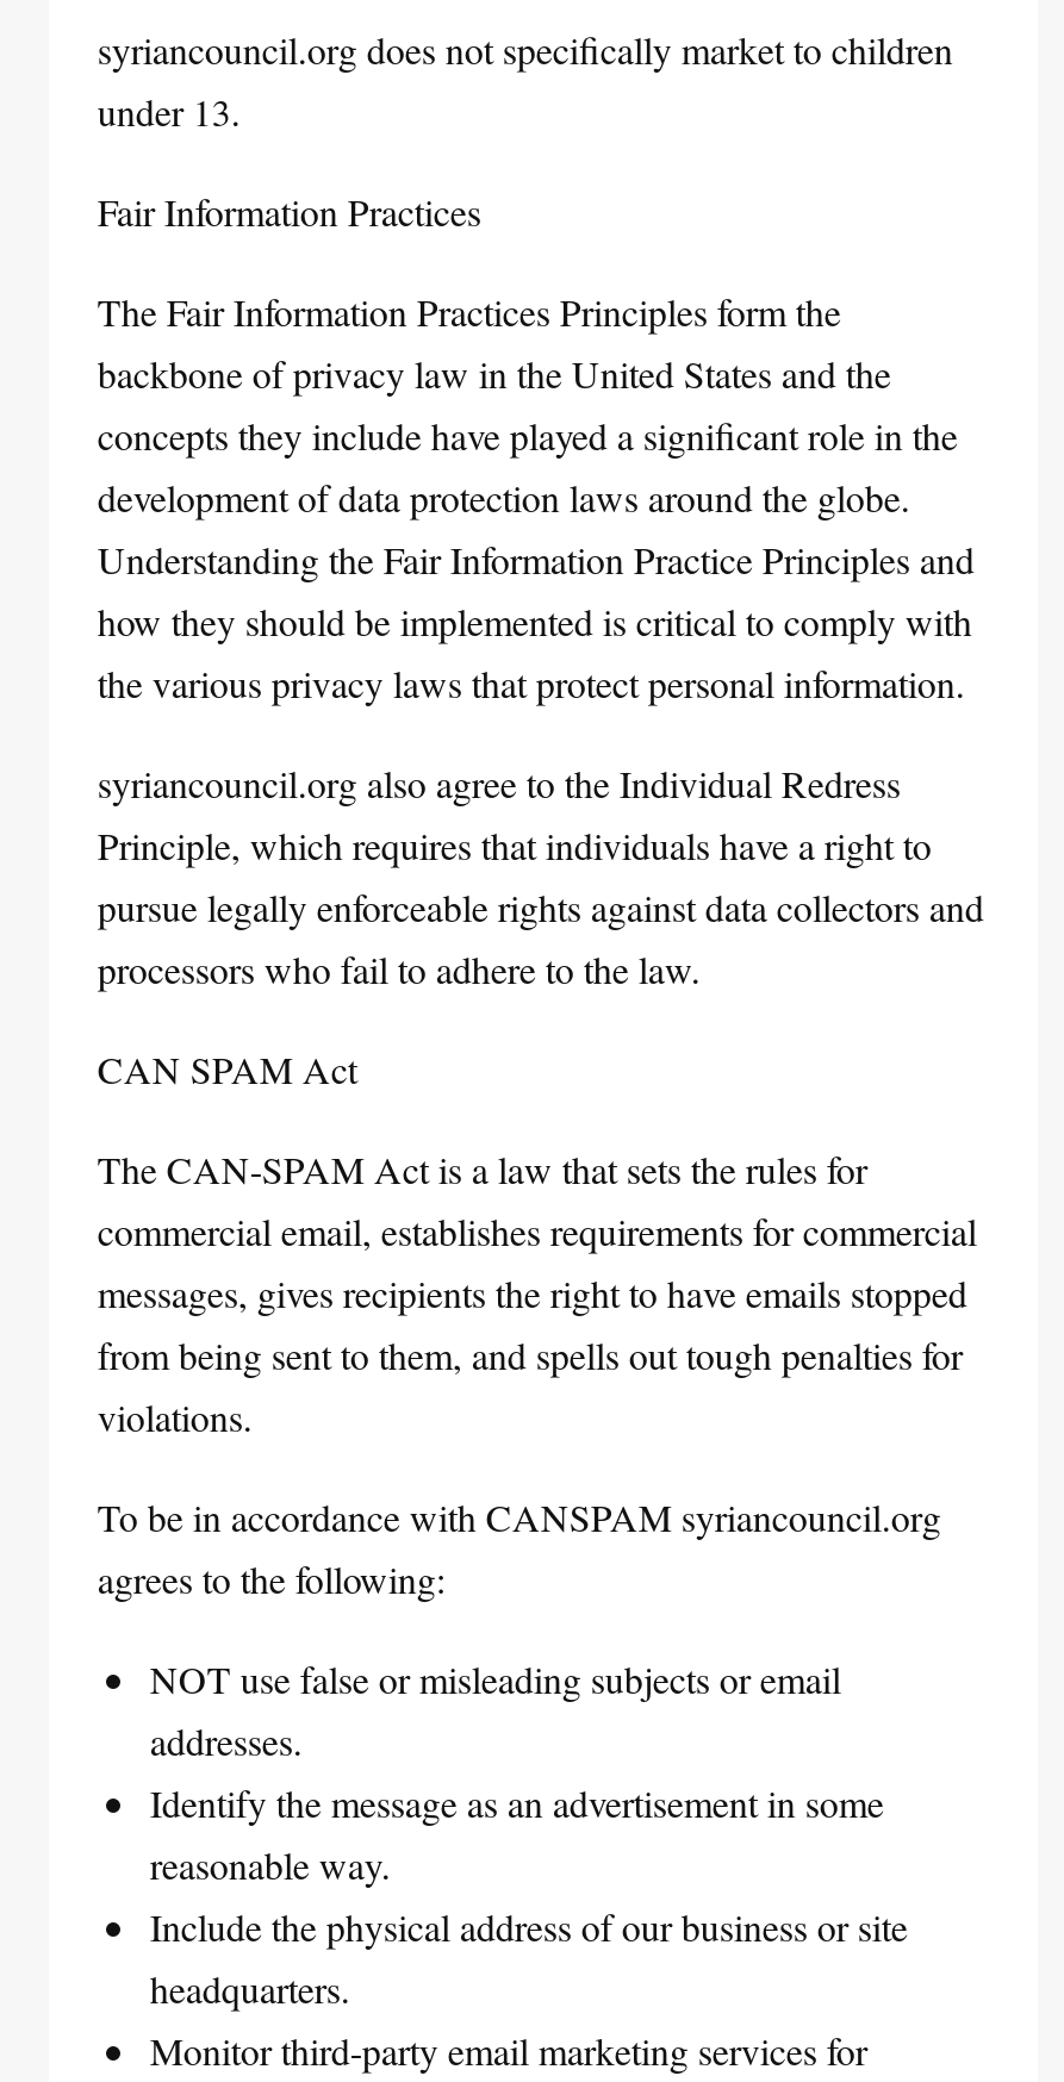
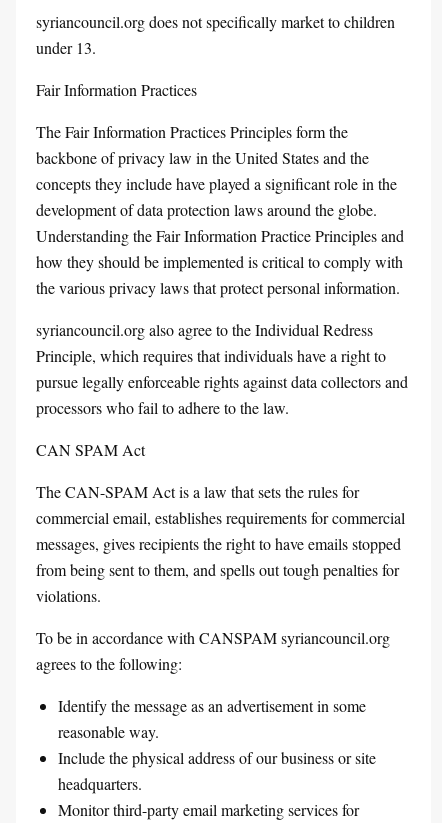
- NOT use false or misleading subjects or email
- addresses.
